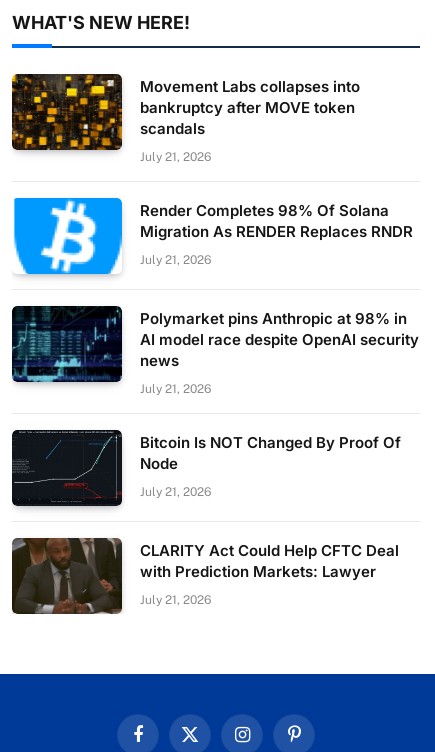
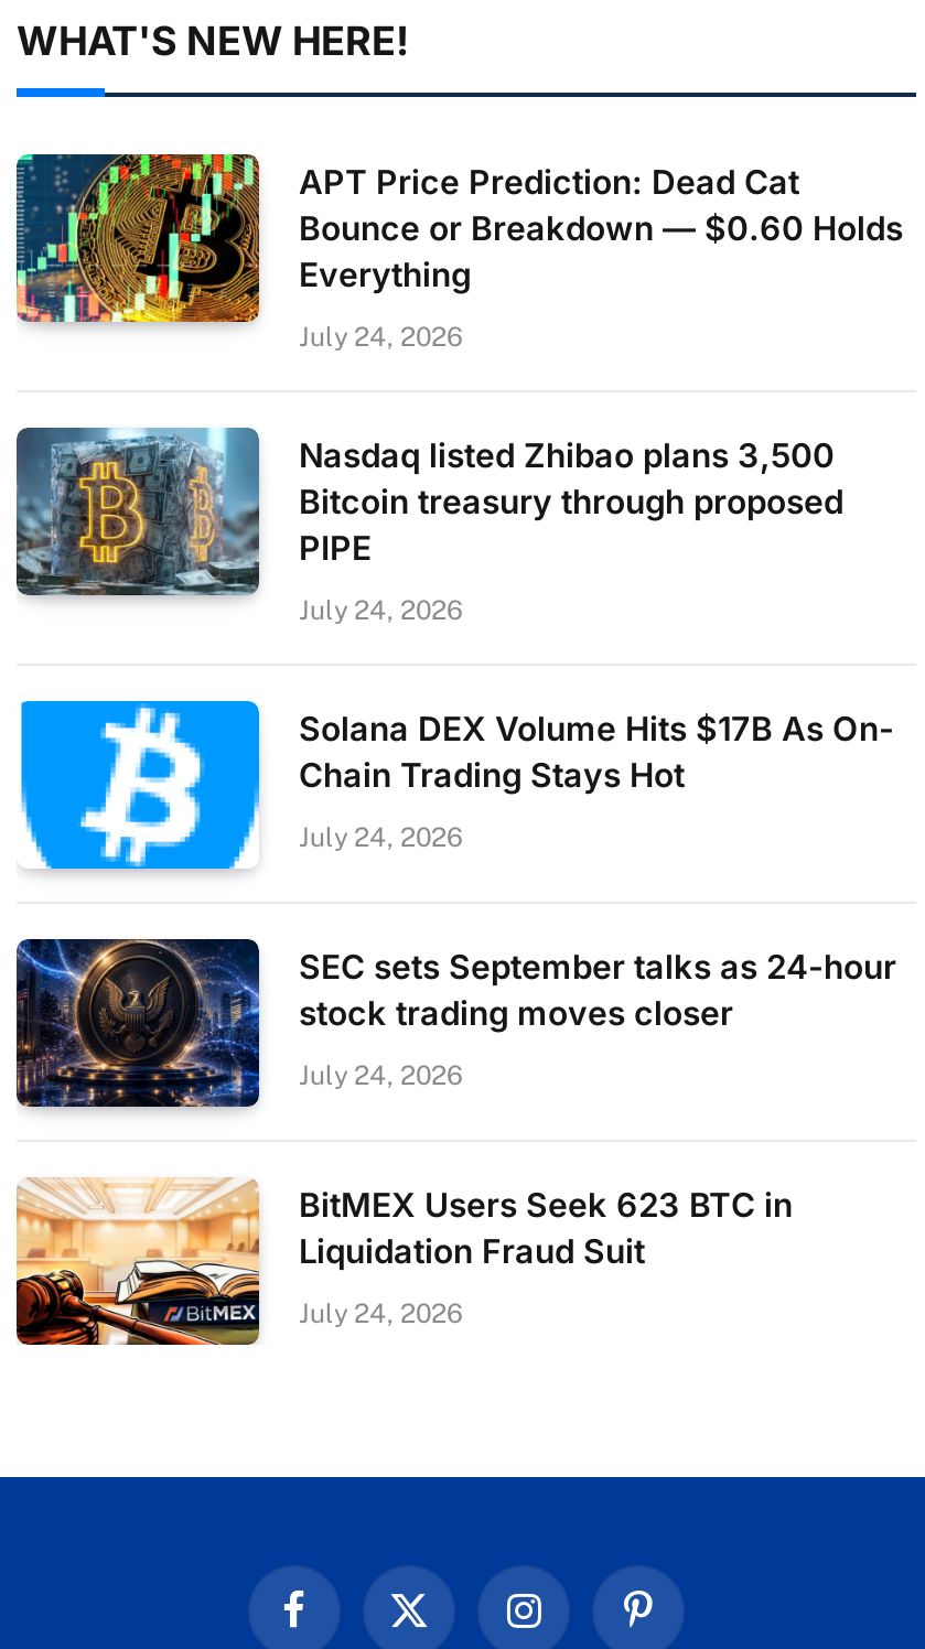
- [image]
- Movement Labs collapses into
- bankruptcy after MOVE token
- scandals
+ [image]
+ APT Price Prediction: Dead Cat
+ Bounce or Breakdown — $0.60 Holds
+ Everything

- July 21, 2026
+ July 24, 2026

- [image]
- Render Completes 98% Of Solana
- Migration As RENDER Replaces RNDR
+ [image]
+ Nasdaq listed Zhibao plans 3,500
+ Bitcoin treasury through proposed
+ PIPE

- July 21, 2026
+ July 24, 2026

- [image]
- Polymarket pins Anthropic at 98% in
- AI model race despite OpenAI security
- news
+ [image]
+ Solana DEX Volume Hits $17B As On-
+ Chain Trading Stays Hot

- July 21, 2026
+ July 24, 2026

- [image]
- Bitcoin Is NOT Changed By Proof Of
- Node
+ [image]
+ SEC sets September talks as 24-hour
+ stock trading moves closer

- July 21, 2026
+ July 24, 2026

- [image]
- CLARITY Act Could Help CFTC Deal
- with Prediction Markets: Lawyer
+ [image]
+ BitMEX Users Seek 623 BTC in
+ Liquidation Fraud Suit

- July 21, 2026
+ July 24, 2026
